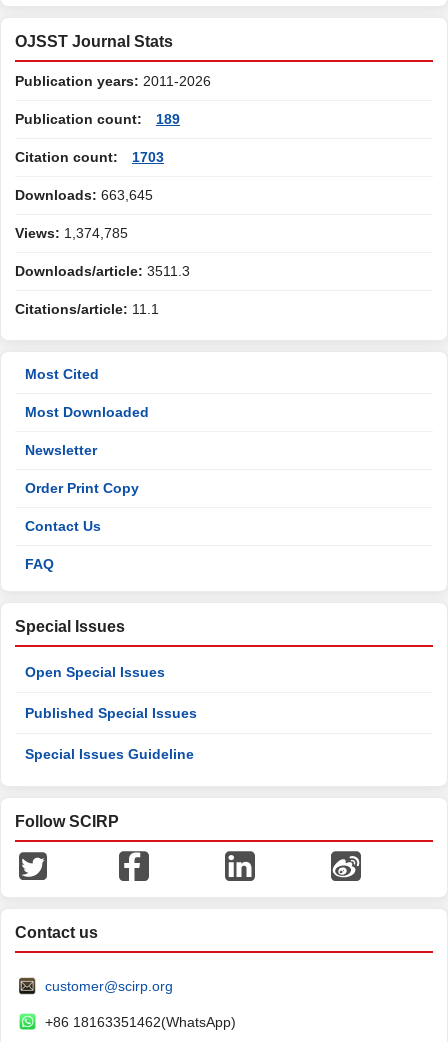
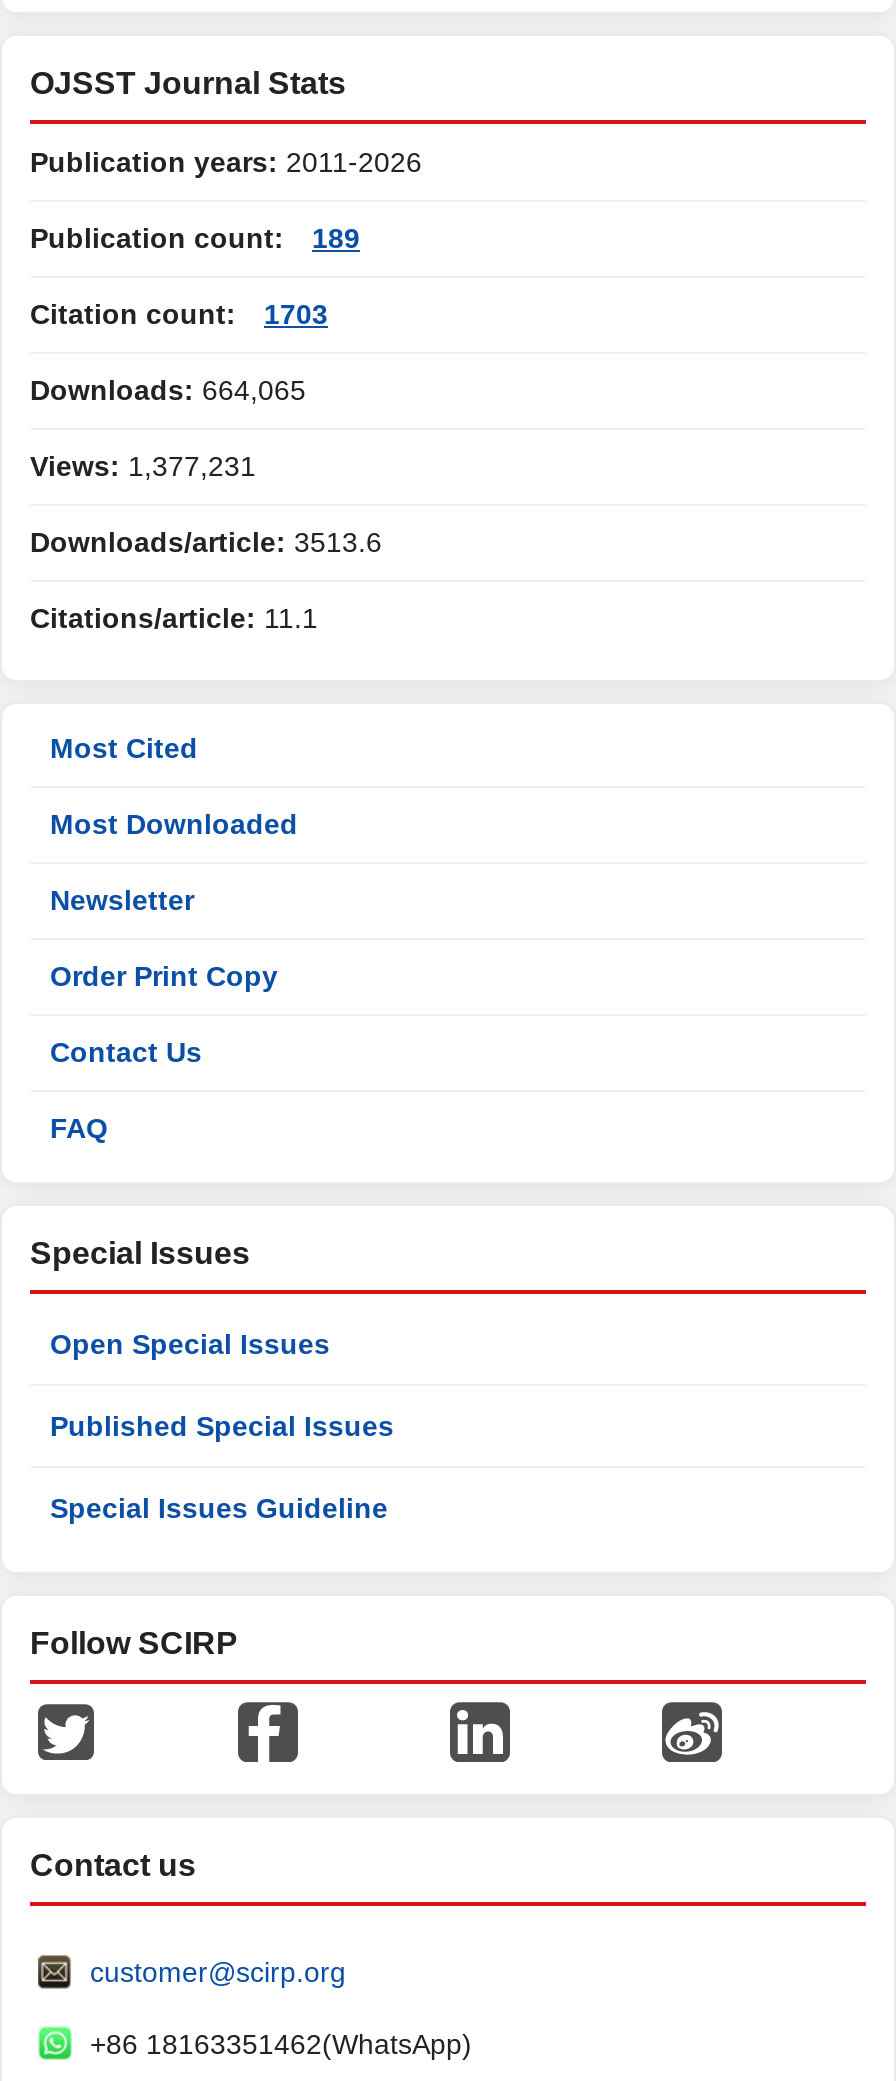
- Downloads: 663,645
+ Downloads: 664,065

- Views: 1,374,785
+ Views: 1,377,231

- Downloads/article: 3511.3
+ Downloads/article: 3513.6
